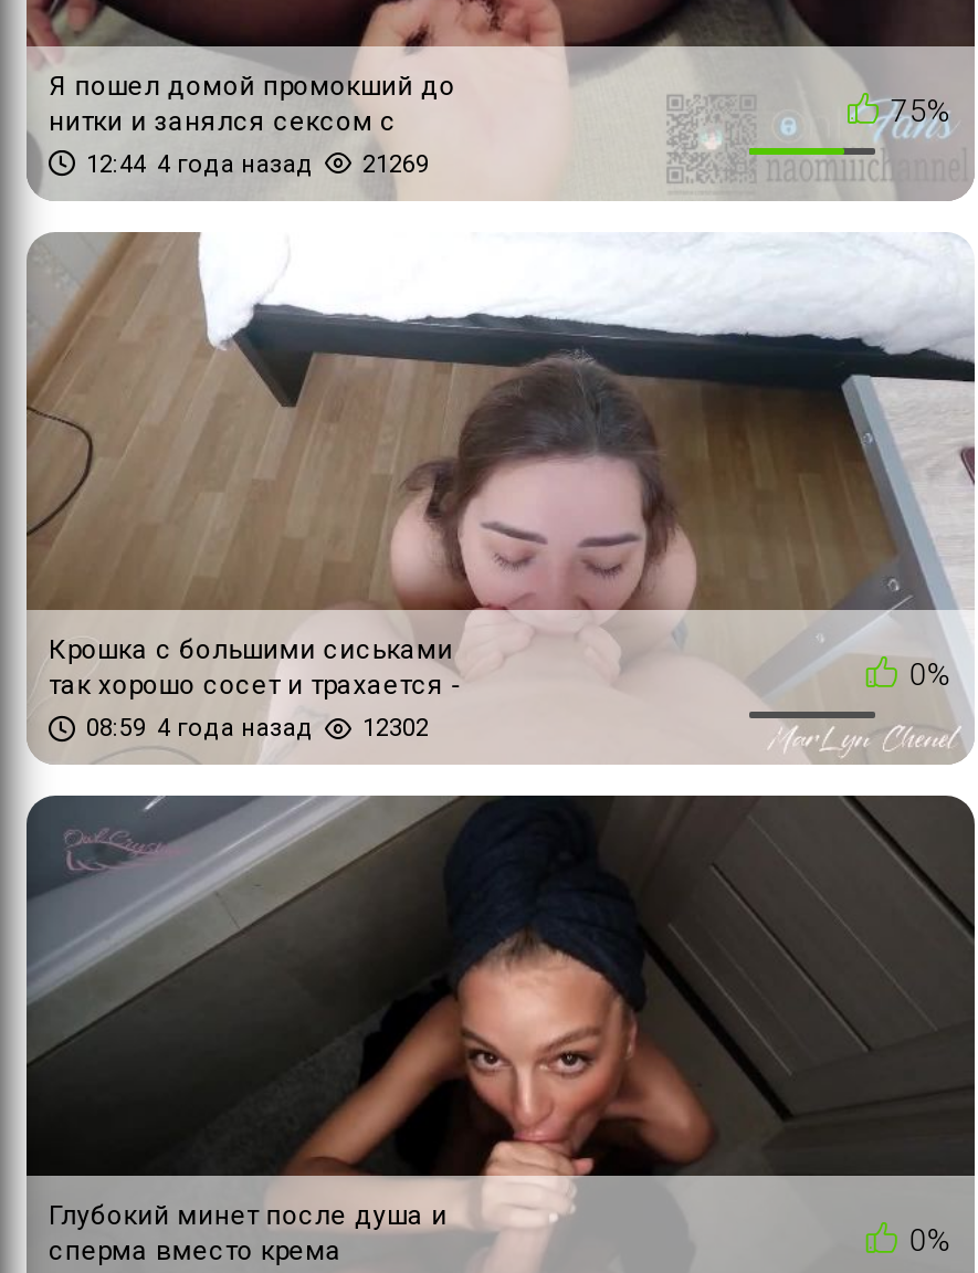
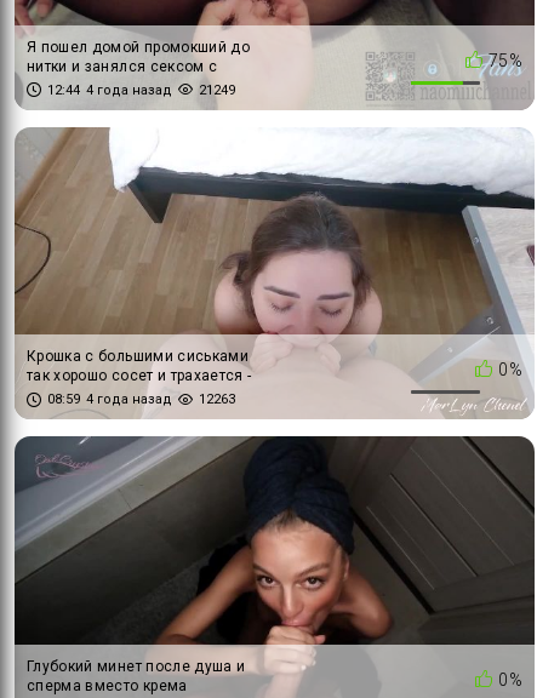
- 21269
+ 21249

- 12302
+ 12263
